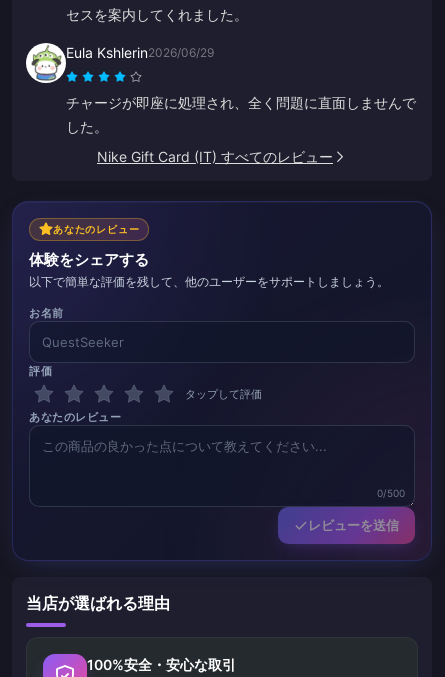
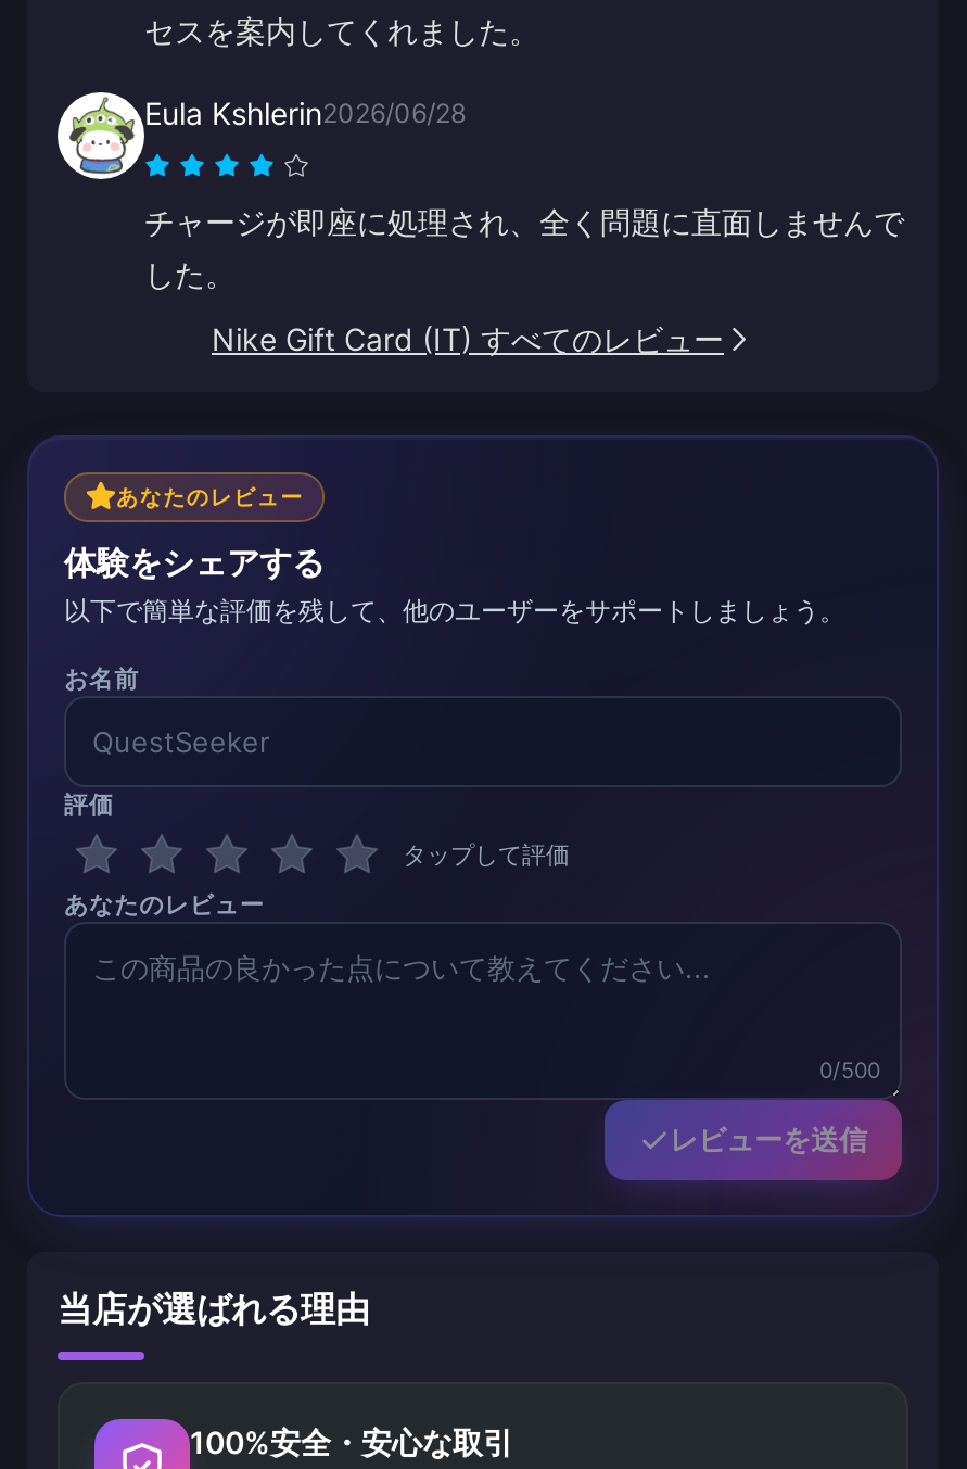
- Eula Kshlerin2026/06/29
+ Eula Kshlerin2026/06/28
